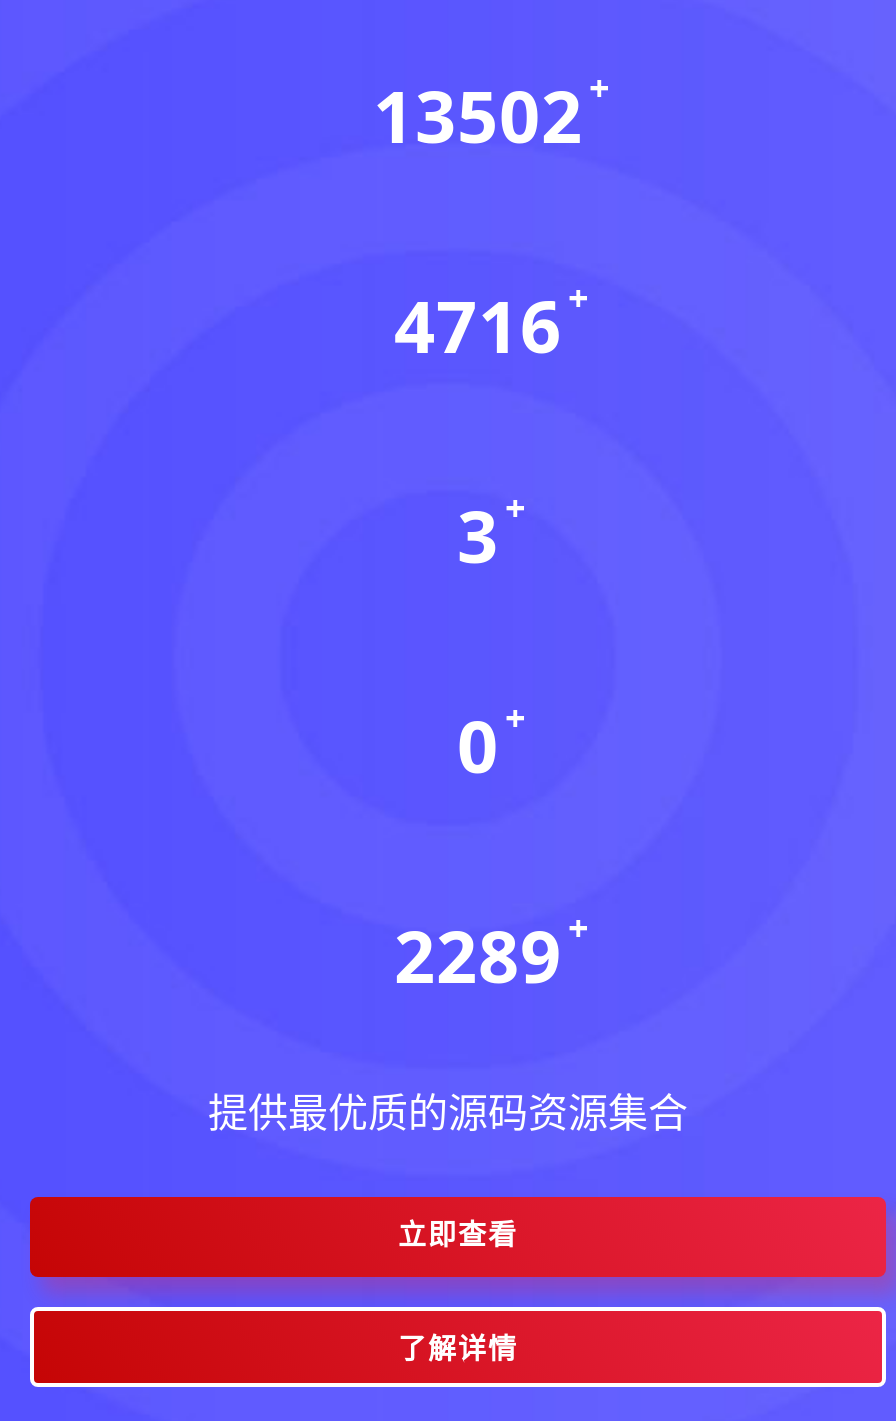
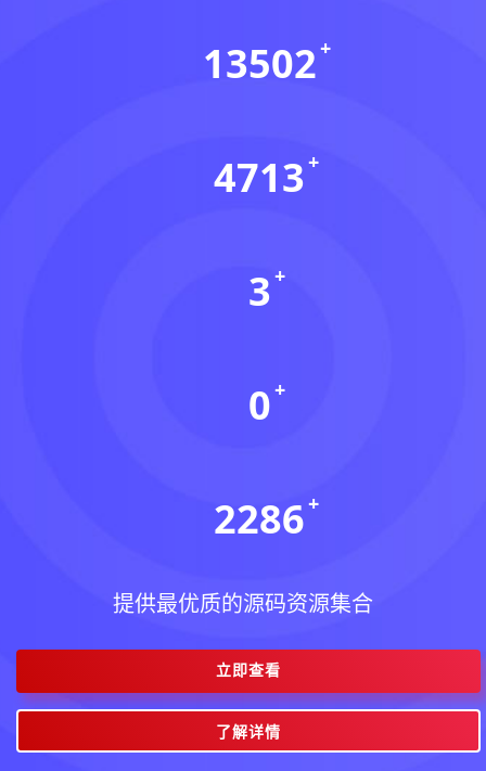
- 4716
+ 4713

- 2289
+ 2286
